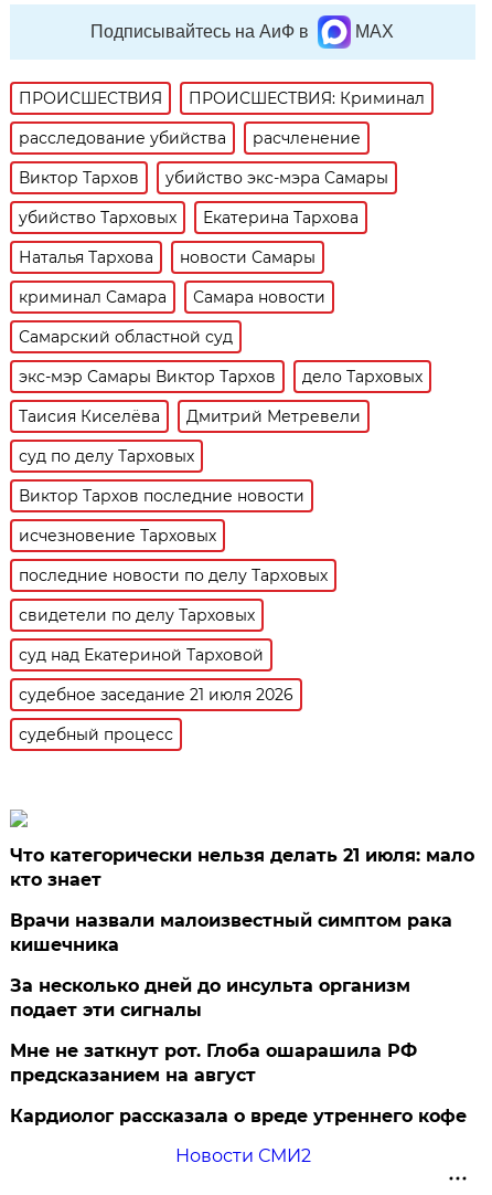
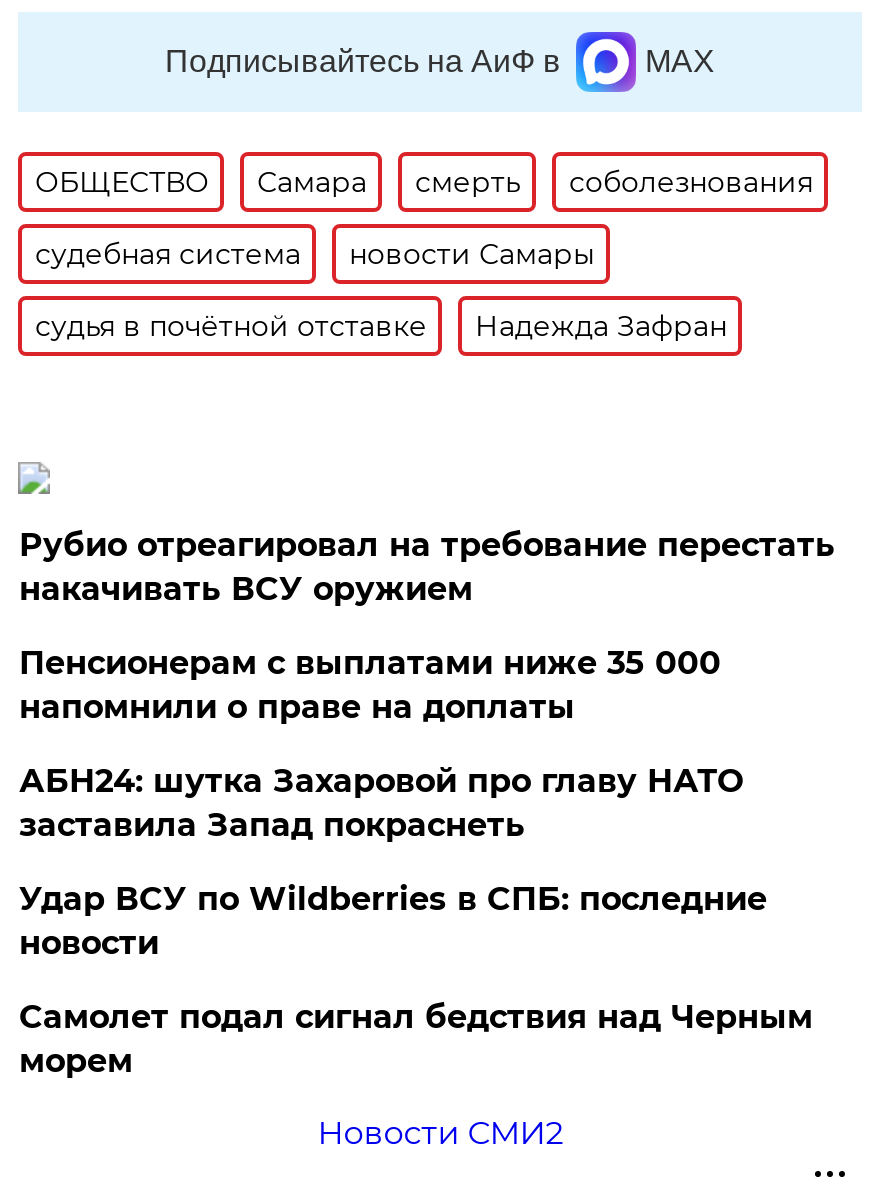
- ПРОИСШЕСТВИЯ
- ПРОИСШЕСТВИЯ: Криминал
- расследование убийства
- расчленение
- Виктор Тархов
- убийство экс-мэра Самары
- убийство Тарховых
- Екатерина Тархова
- Наталья Тархова
+ ОБЩЕСТВО
+ Самара
+ смерть
+ соболезнования
+ судебная система

- криминал Самара
- Самара новости
- Самарский областной суд
- экс-мэр Самары Виктор Тархов
- дело Тарховых
- Таисия Киселёва
- Дмитрий Метревели
- суд по делу Тарховых
- Виктор Тархов последние новости
- исчезновение Тарховых
- последние новости по делу Тарховых
- свидетели по делу Тарховых
- суд над Екатериной Тарховой
- судебное заседание 21 июля 2026
- судебный процесс
+ судья в почётной отставке
+ Надежда Зафран

- Что категорически нельзя делать 21 июля: мало
- кто знает
- Врачи назвали малоизвестный симптом рака
- кишечника
- За несколько дней до инсульта организм
- подает эти сигналы
- Мне не заткнут рот. Глоба ошарашила РФ
- предсказанием на август
- Кардиолог рассказала о вреде утреннего кофе
+ Рубио отреагировал на требование перестать
+ накачивать ВСУ оружием
+ Пенсионерам с выплатами ниже 35 000
+ напомнили о праве на доплаты
+ АБН24: шутка Захаровой про главу НАТО
+ заставила Запад покраснеть
+ Удар ВСУ по Wildberries в СПБ: последние
+ новости
+ Самолет подал сигнал бедствия над Черным
+ морем
